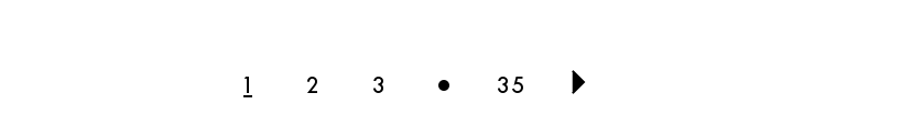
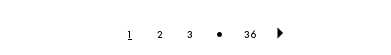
- 35
+ 36
